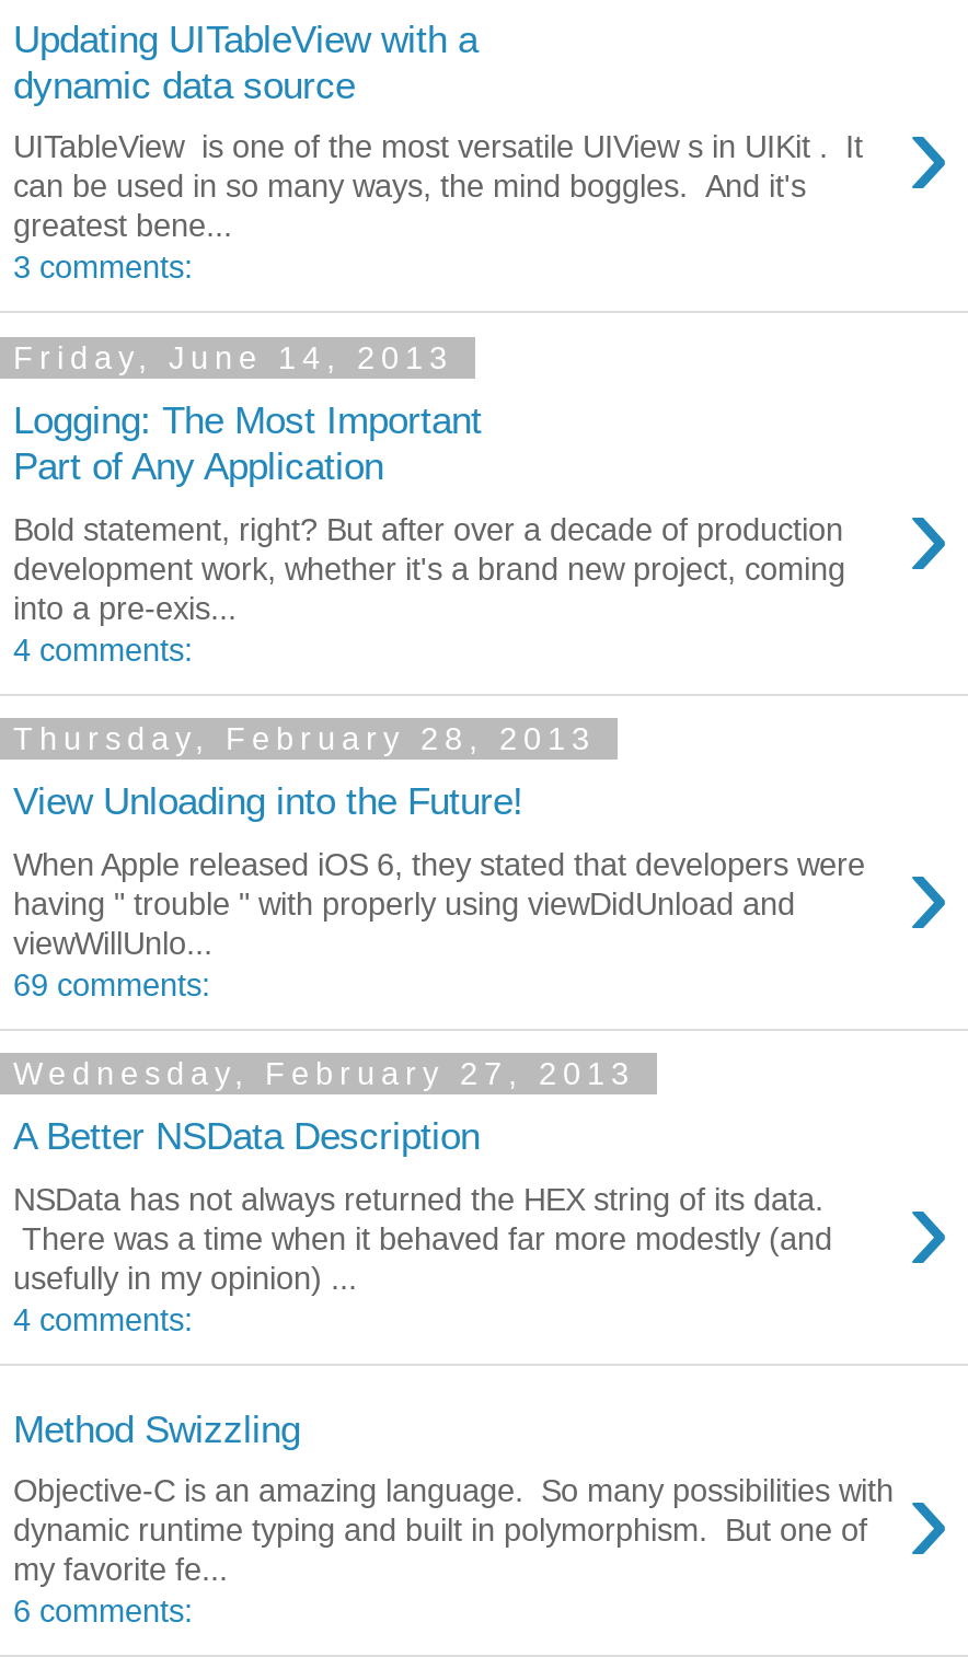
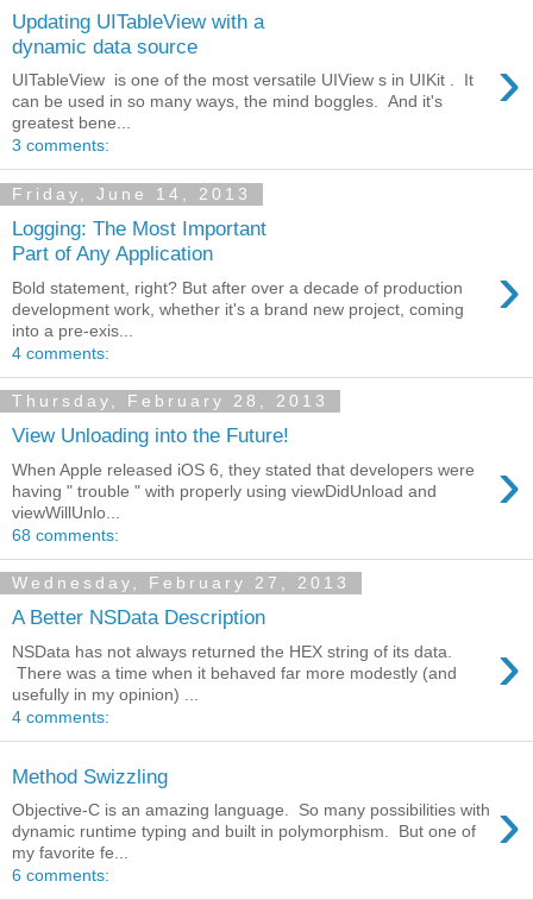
- 69 comments:
+ 68 comments:
